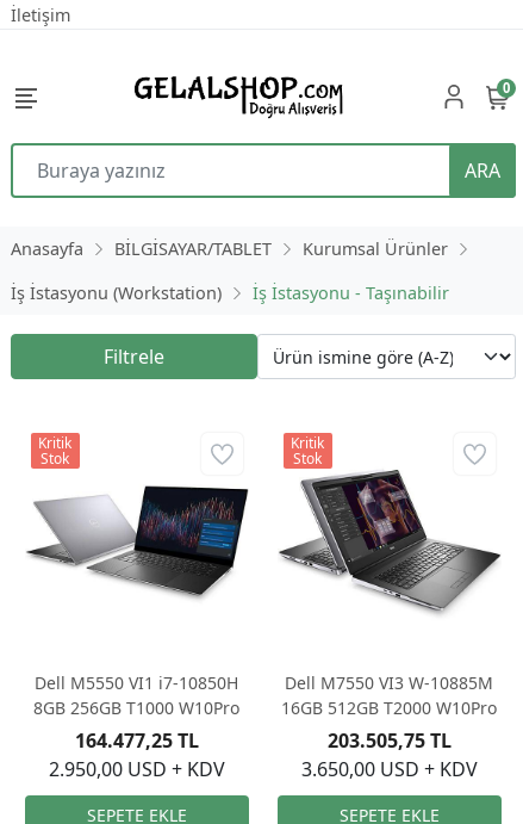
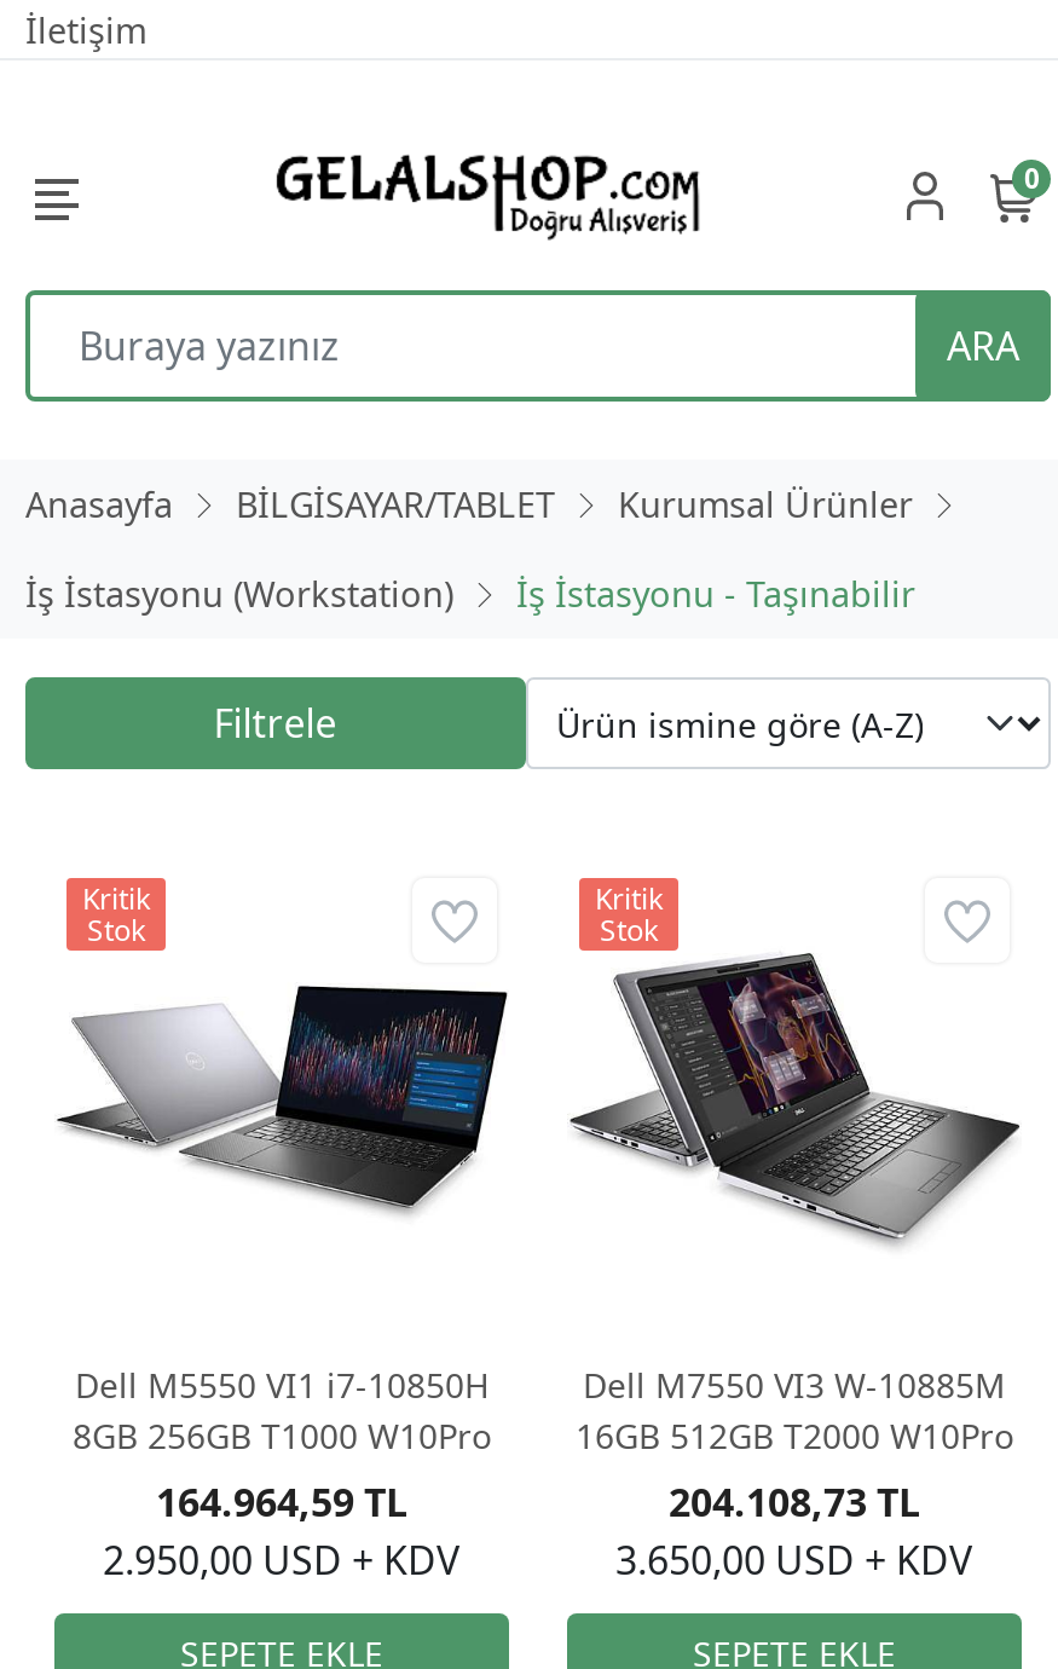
- 164.477,25 TL
+ 164.964,59 TL

- 203.505,75 TL
+ 204.108,73 TL
